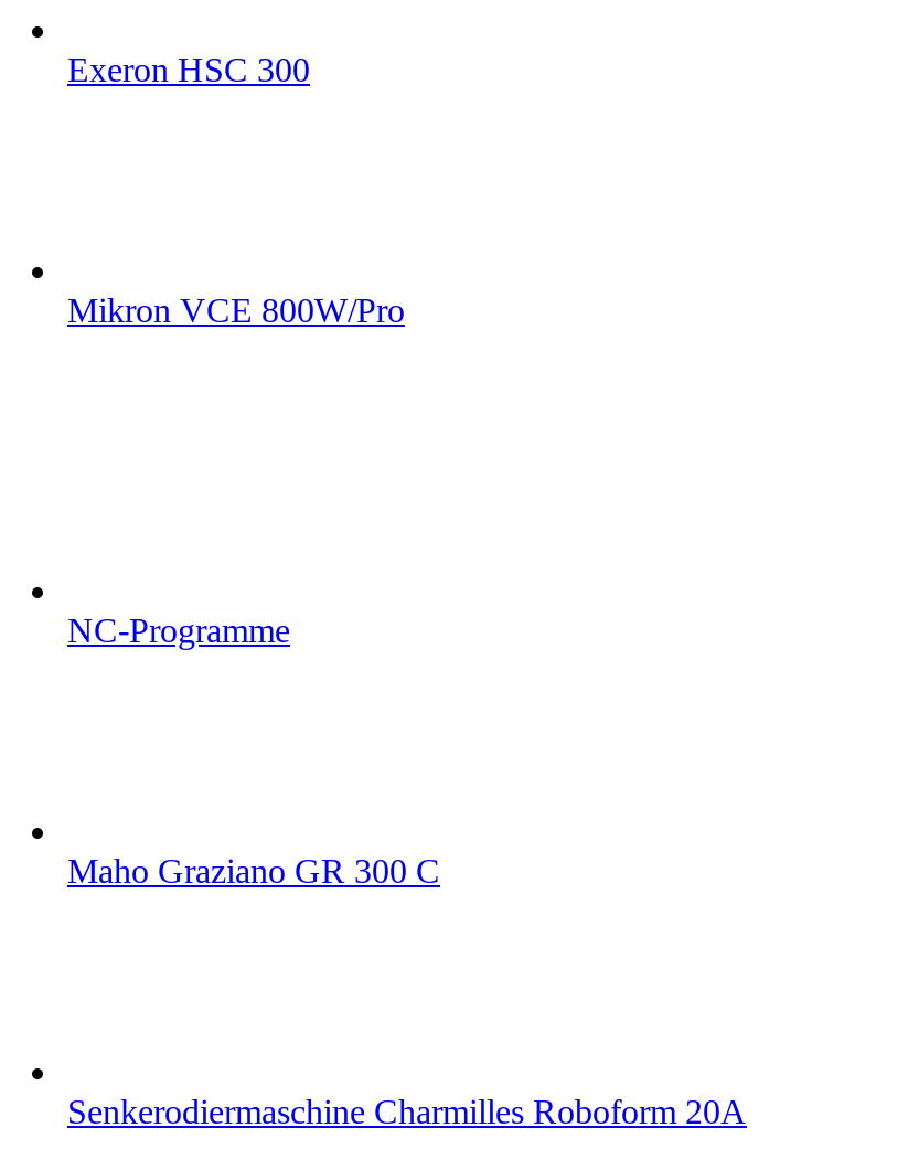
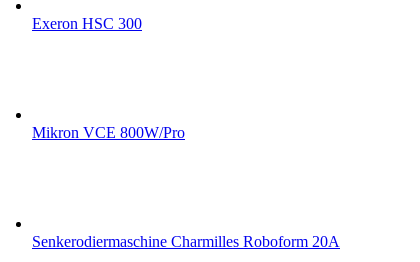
- NC-Programme

- Maho Graziano GR 300 C
